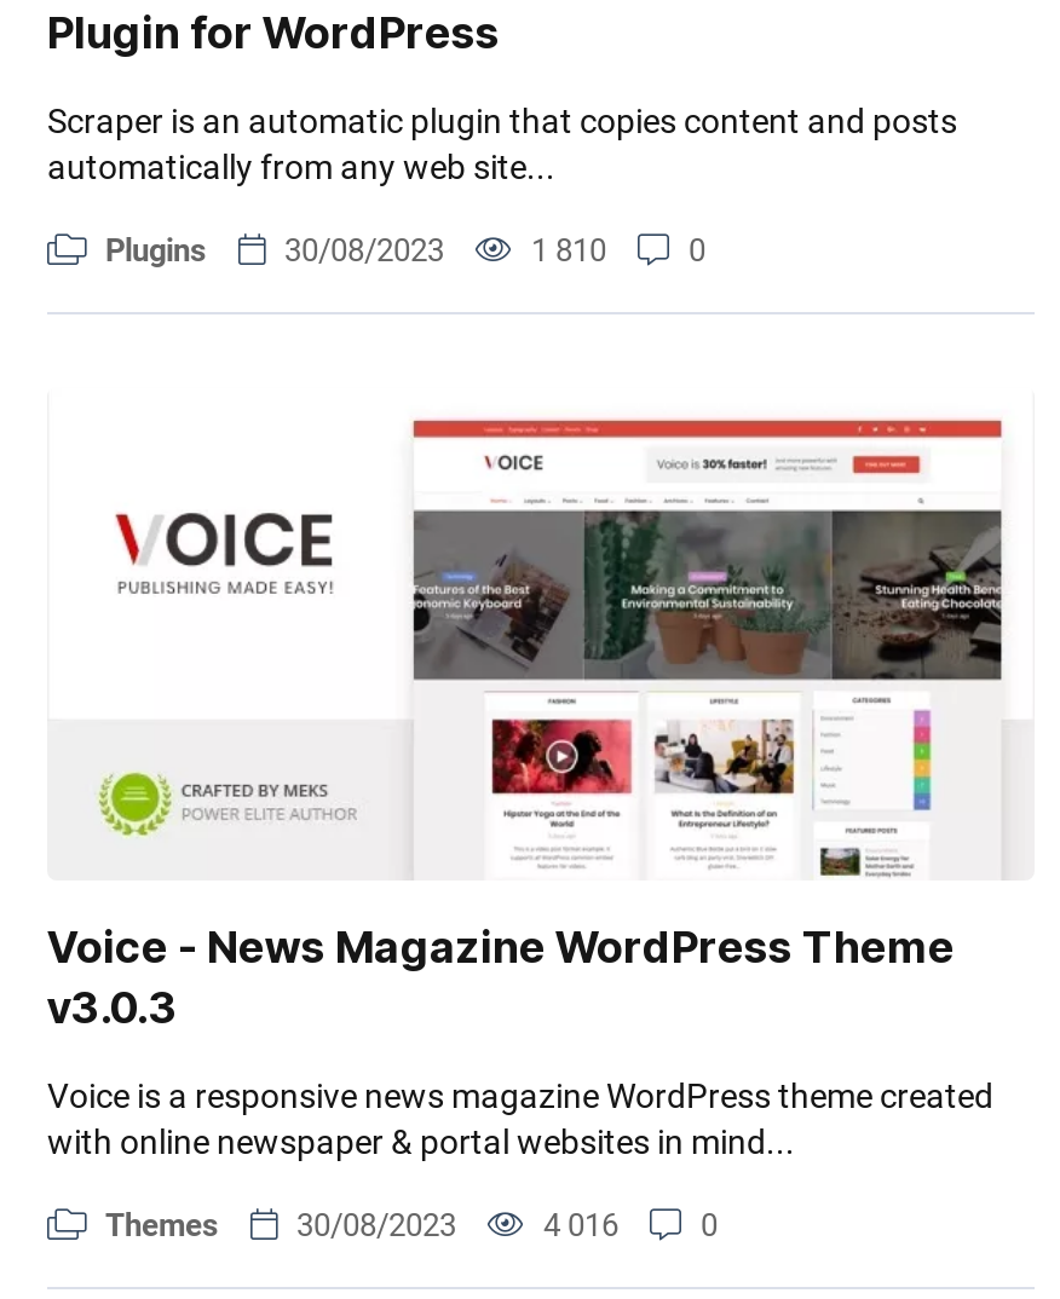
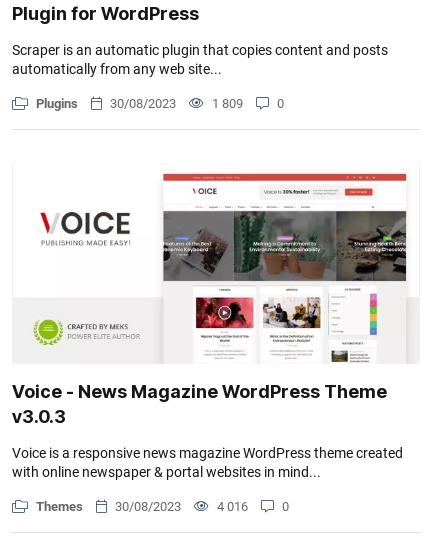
- 1 810
+ 1 809
